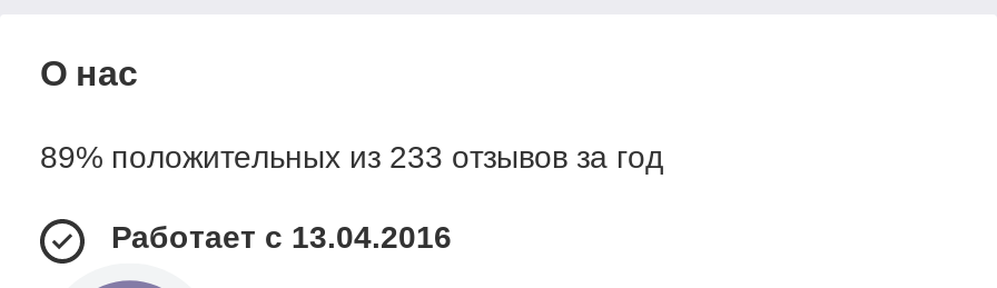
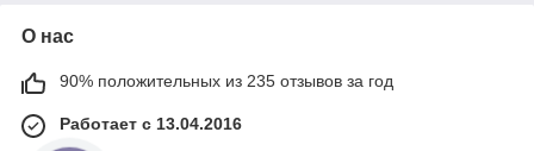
- 89% положительных из 233 отзывов за год
+ 90% положительных из 235 отзывов за год
